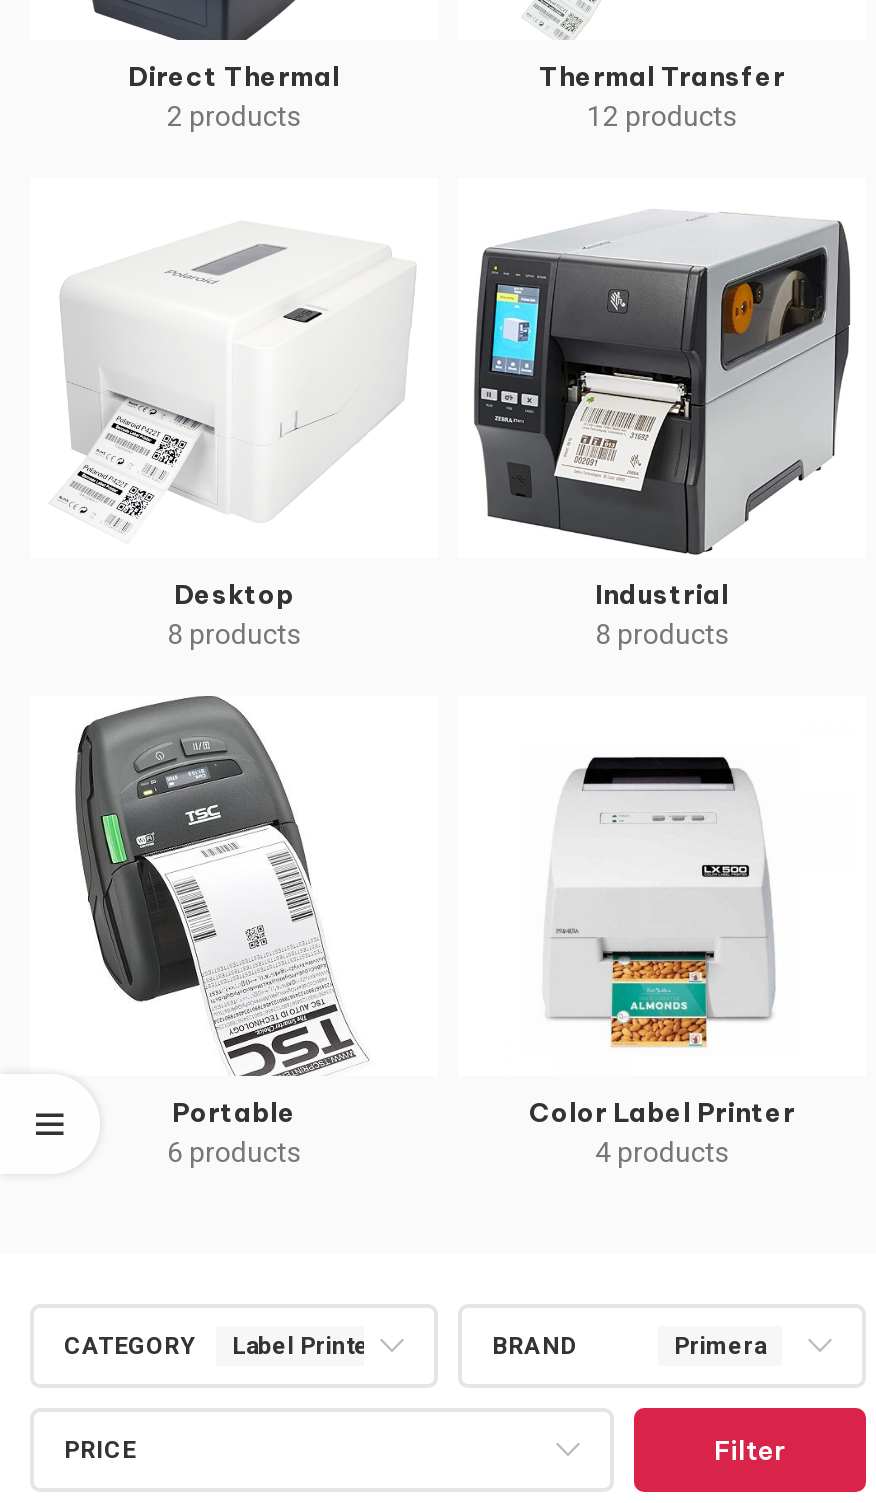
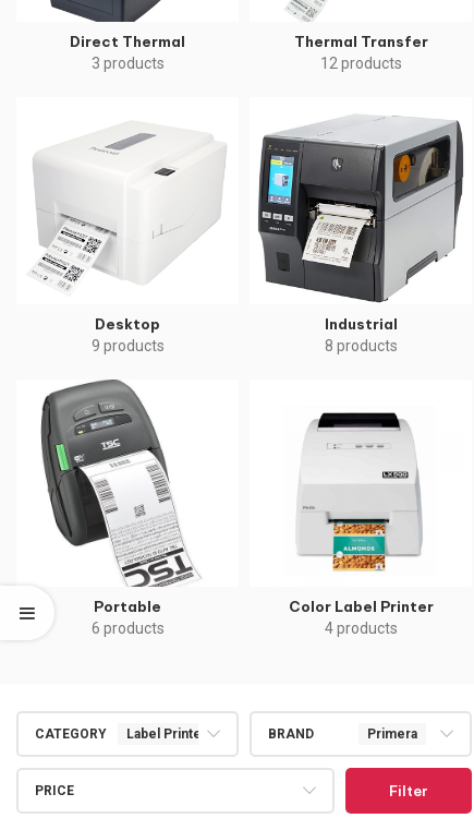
- 2 products
+ 3 products

- 8 products
+ 9 products
